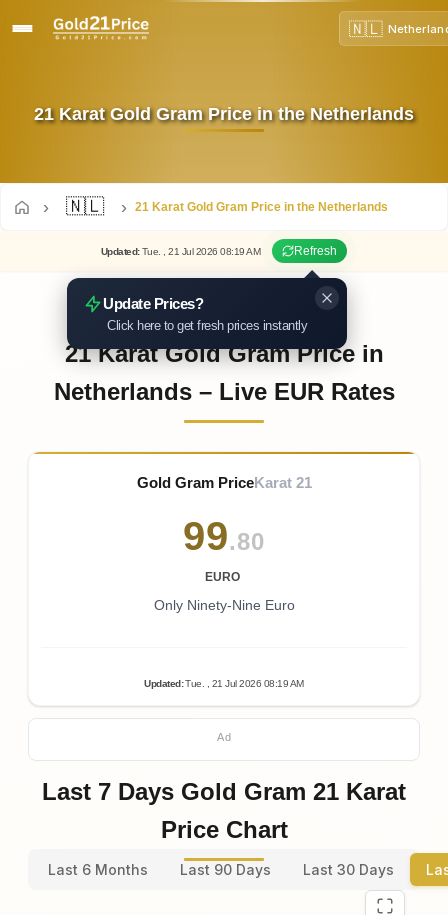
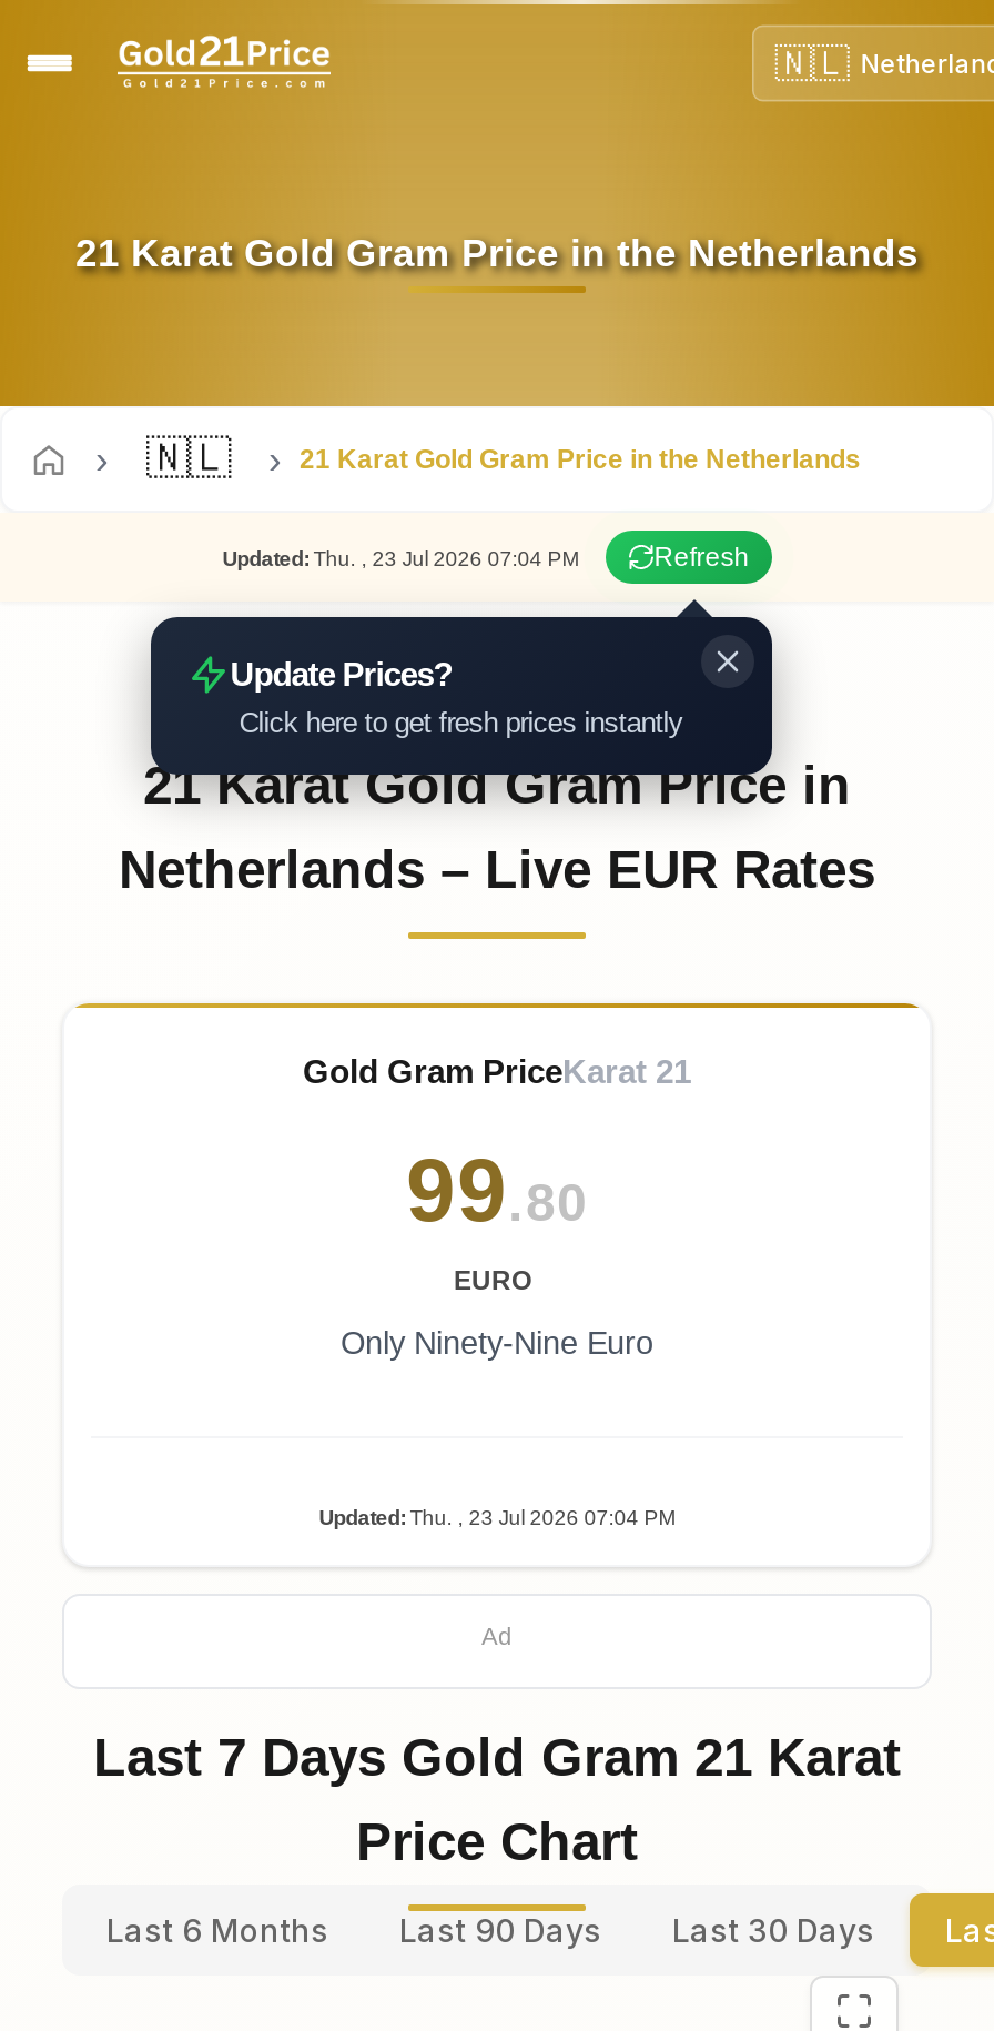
- Updated: Tue., 21 Jul 2026 08:19 AM
+ Updated: Thu., 23 Jul 2026 07:04 PM

- Updated: Tue., 21 Jul 2026 08:19 AM
+ Updated: Thu., 23 Jul 2026 07:04 PM
